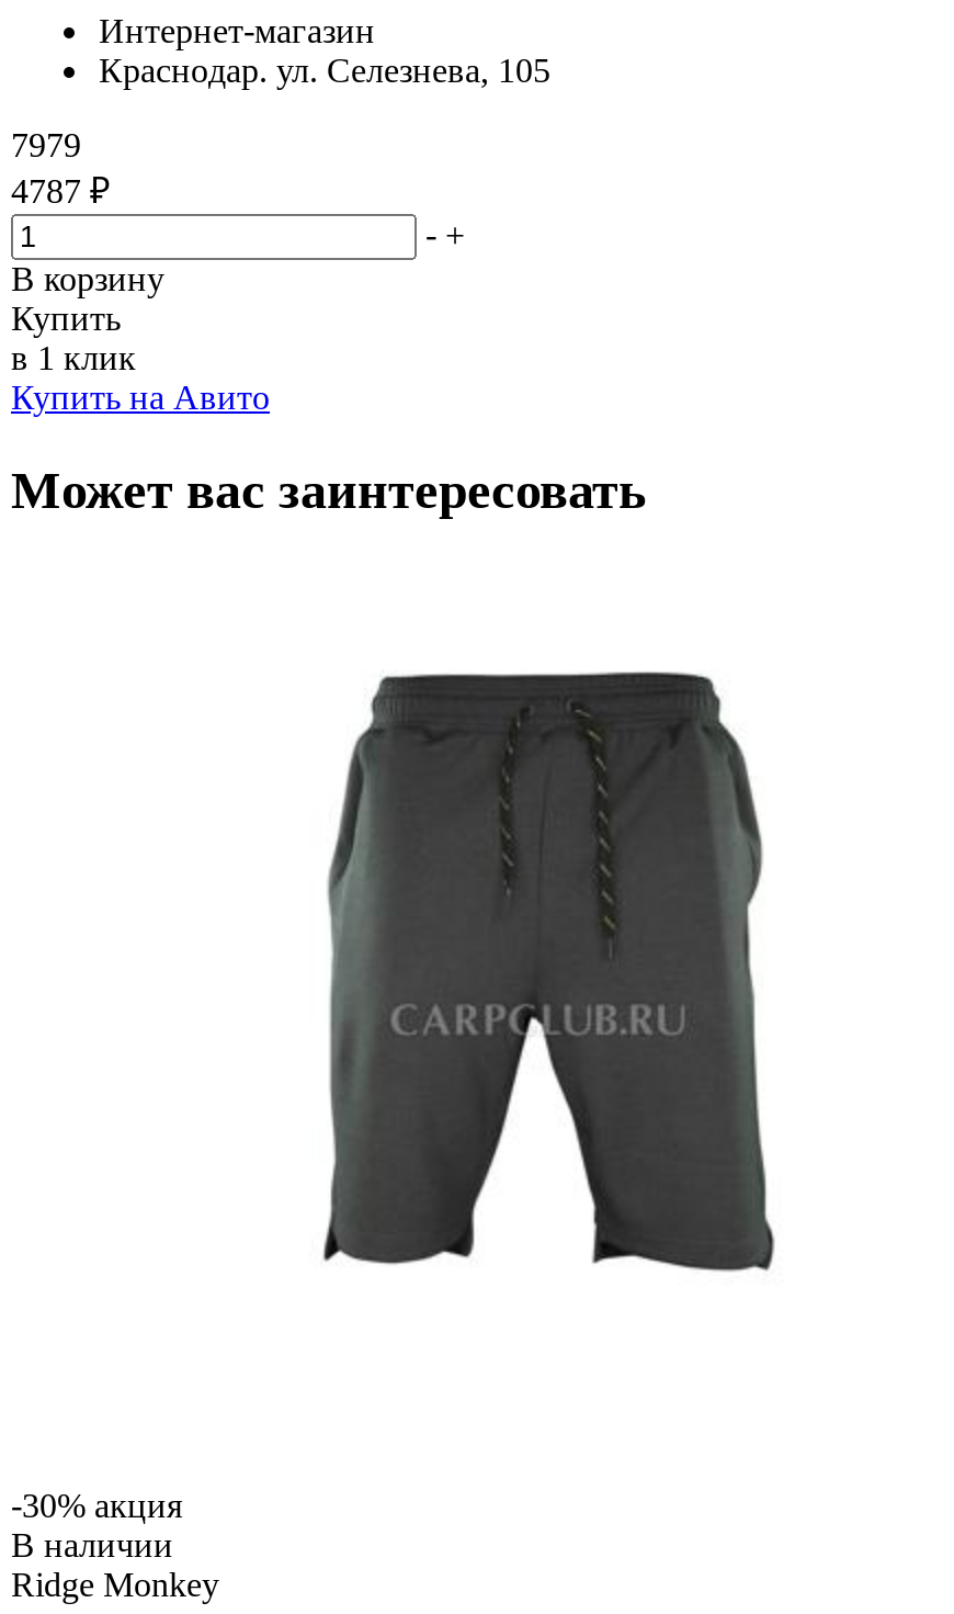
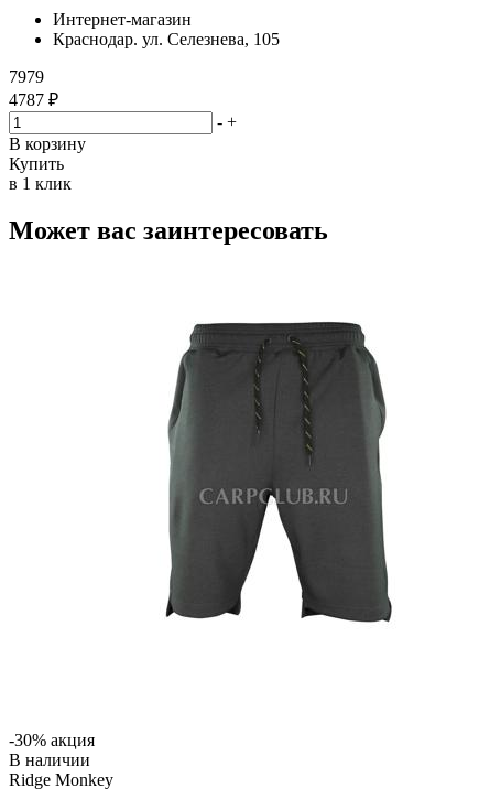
- Купить на Авито
